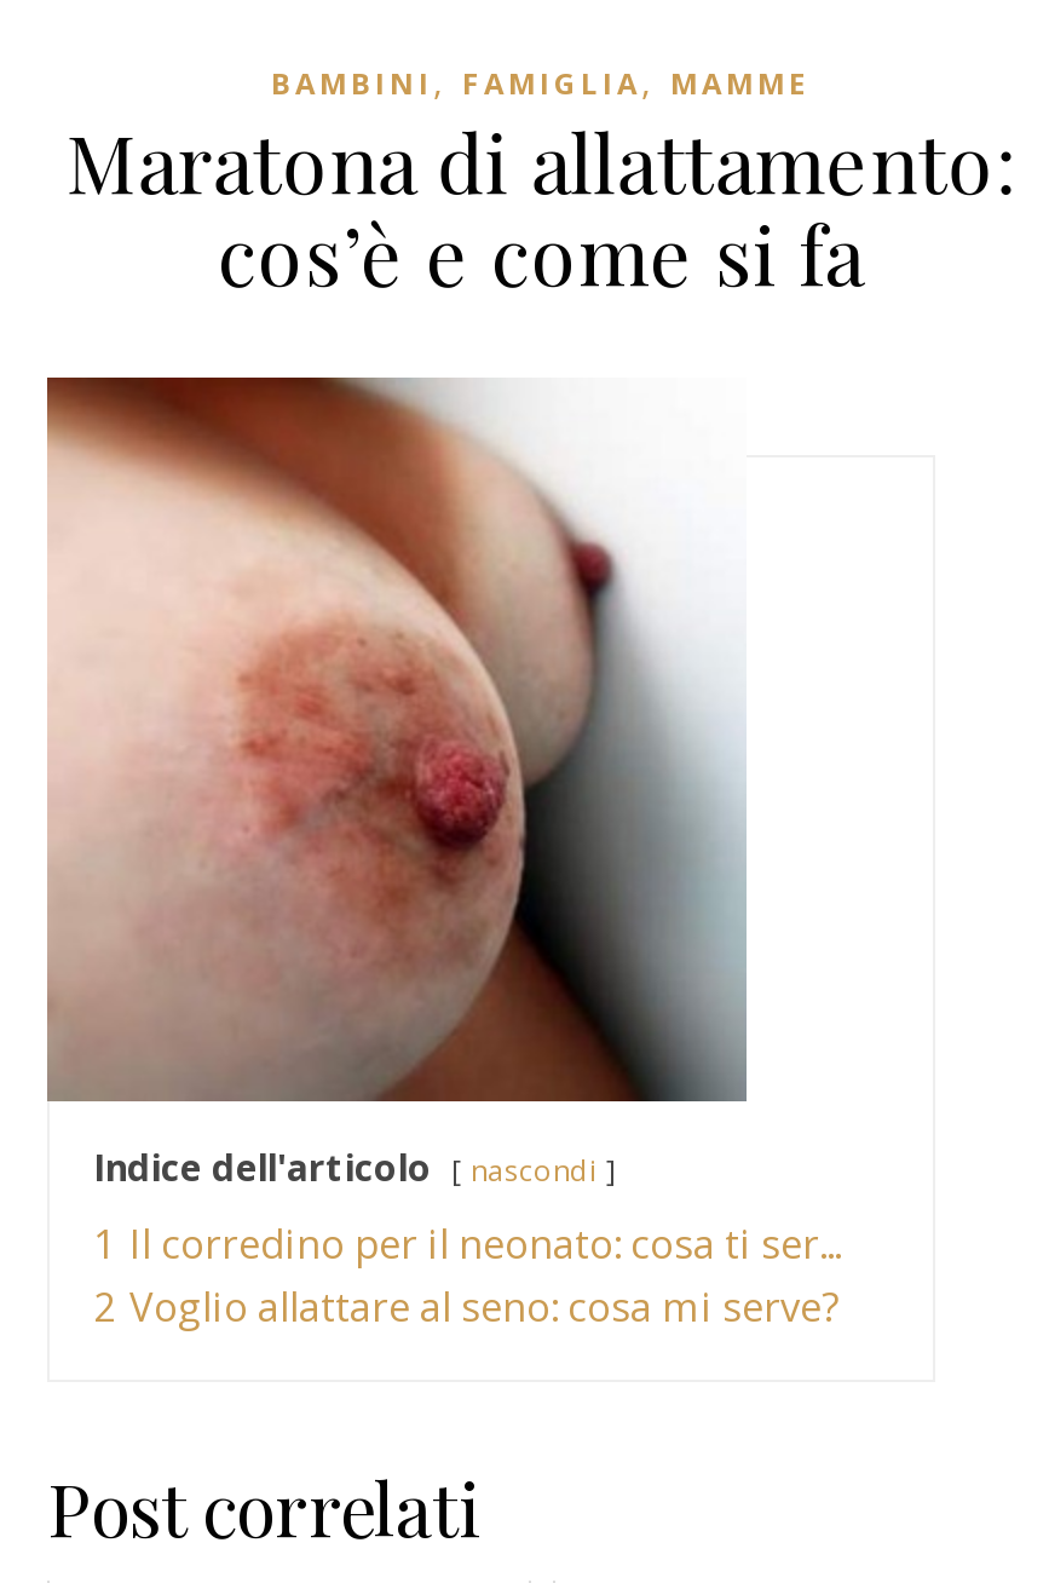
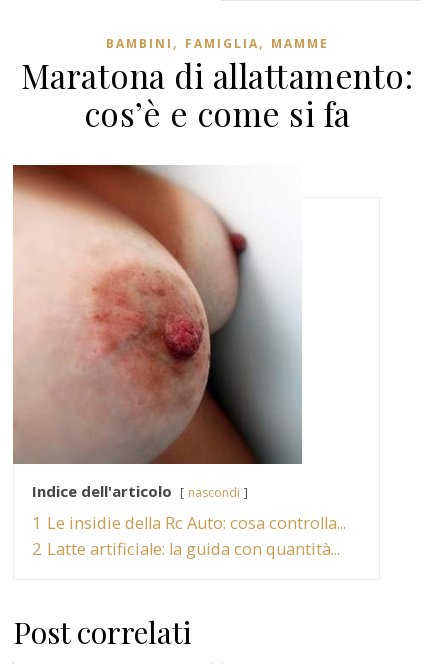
- 1 Il corredino per il neonato: cosa ti ser...
- 2 Voglio allattare al seno: cosa mi serve?
+ 1 Le insidie della Rc Auto: cosa controlla...
+ 2 Latte artificiale: la guida con quantità...
